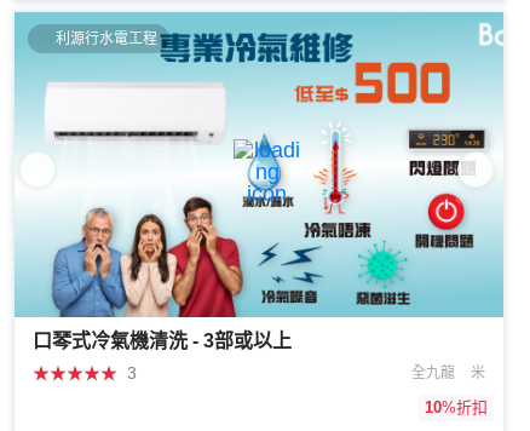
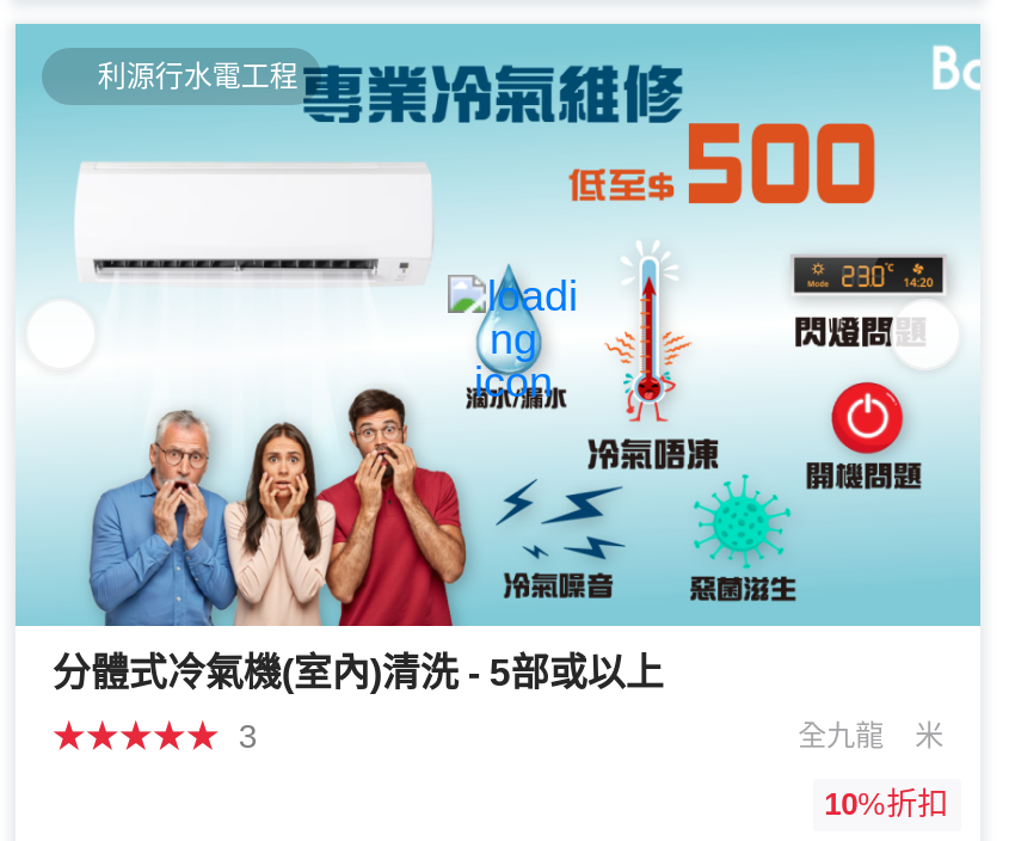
- 口琴式冷氣機清洗 - 3部或以上
+ 分體式冷氣機(室內)清洗 - 5部或以上
